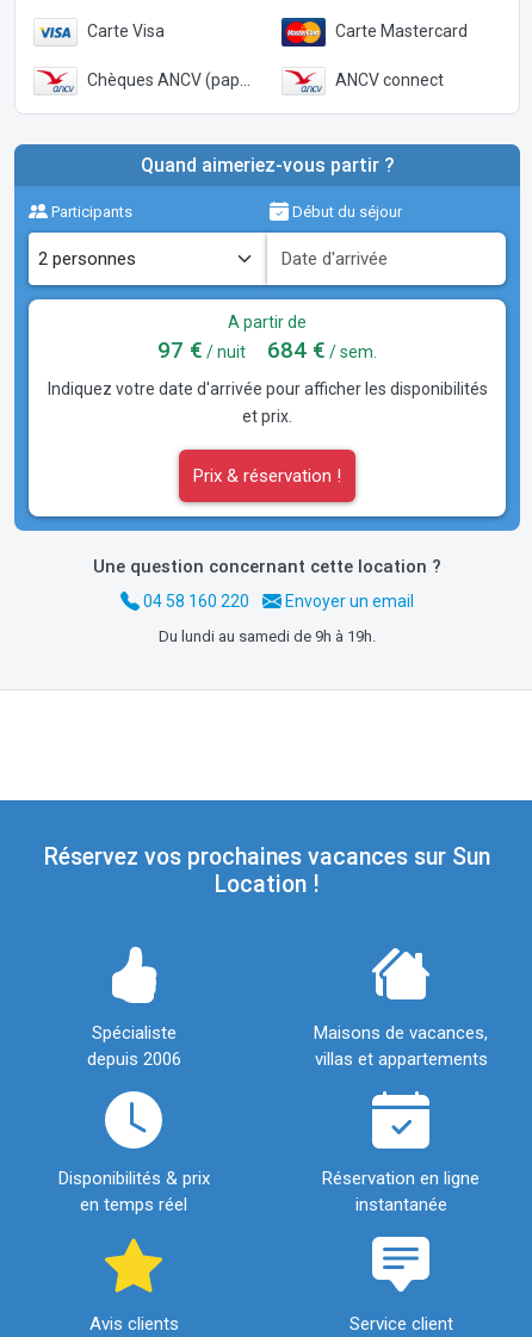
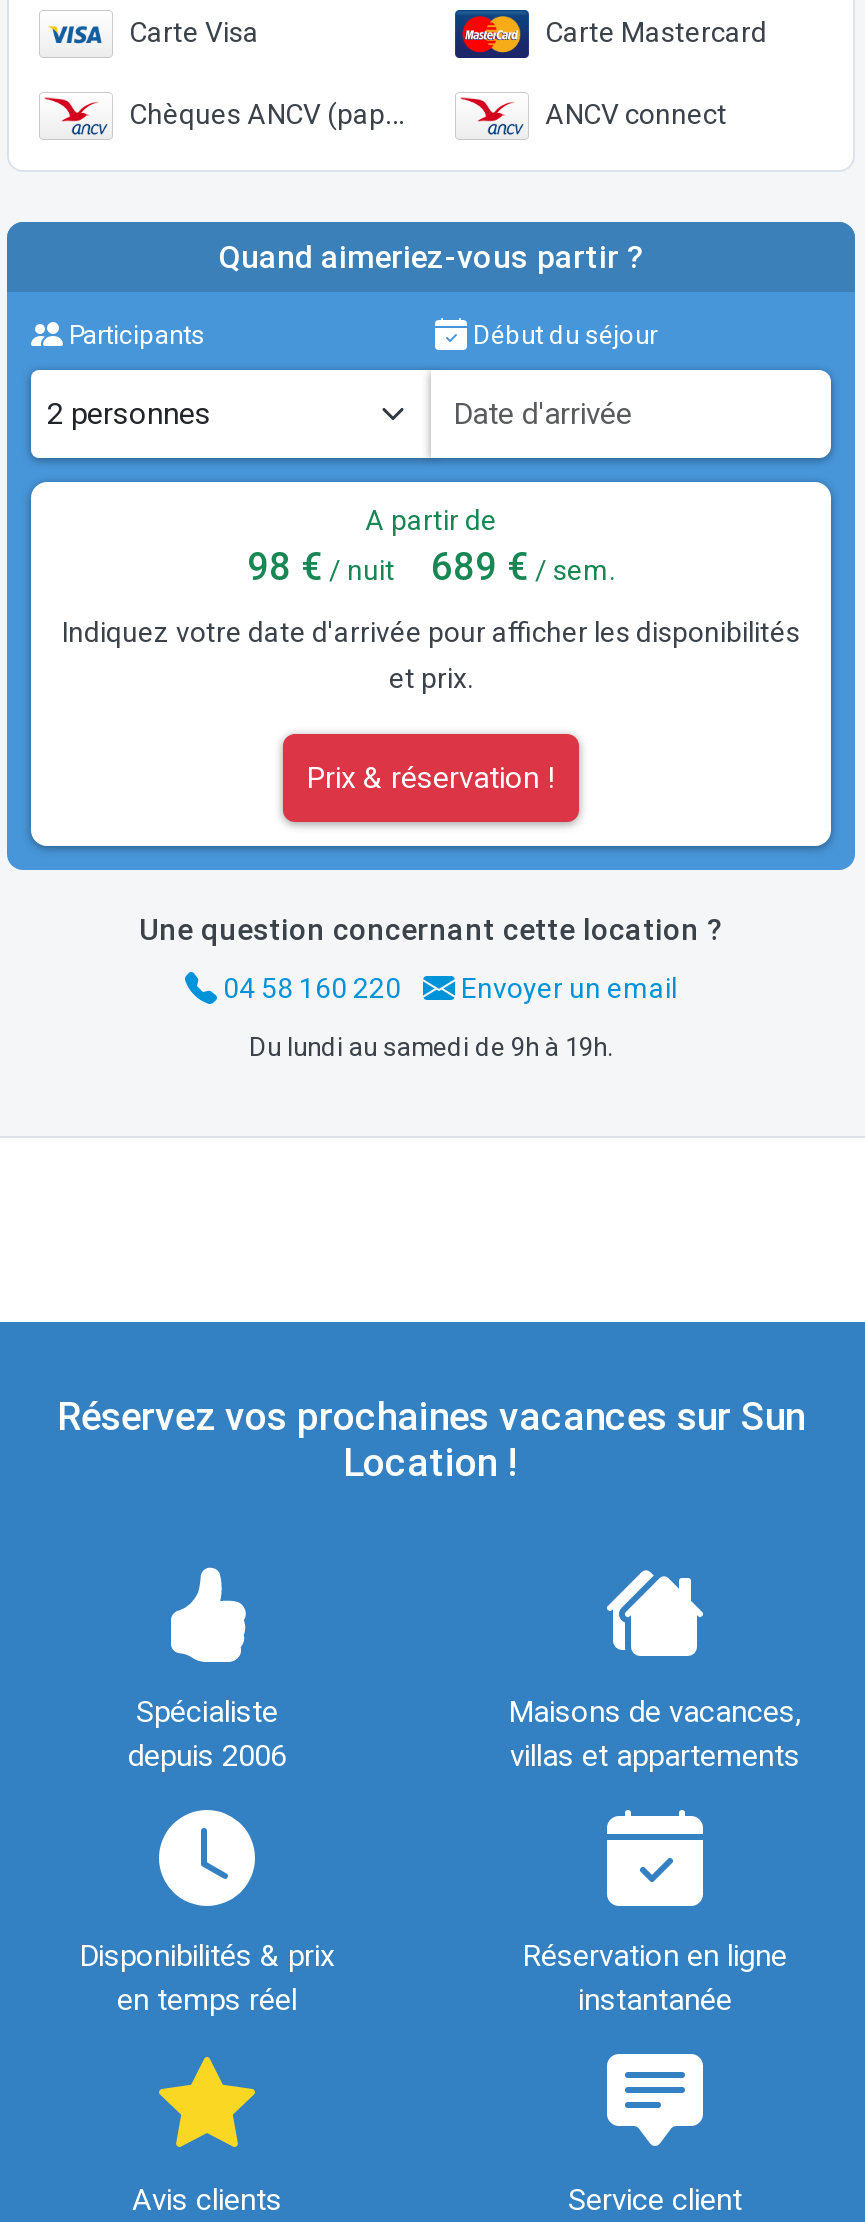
- 97 €/ nuit
+ 98 €/ nuit

- 684 €/ sem.
+ 689 €/ sem.
